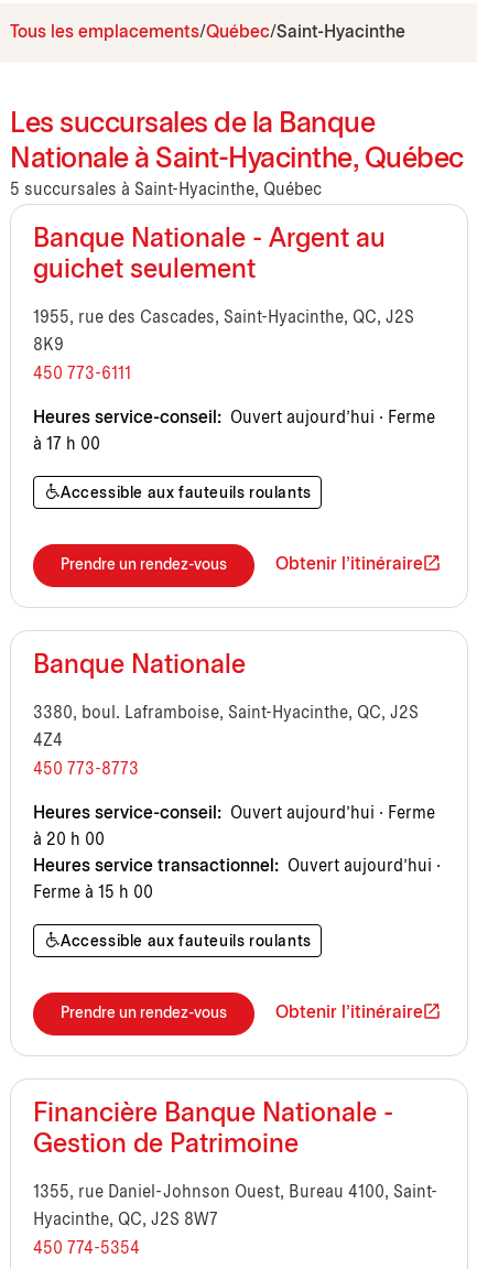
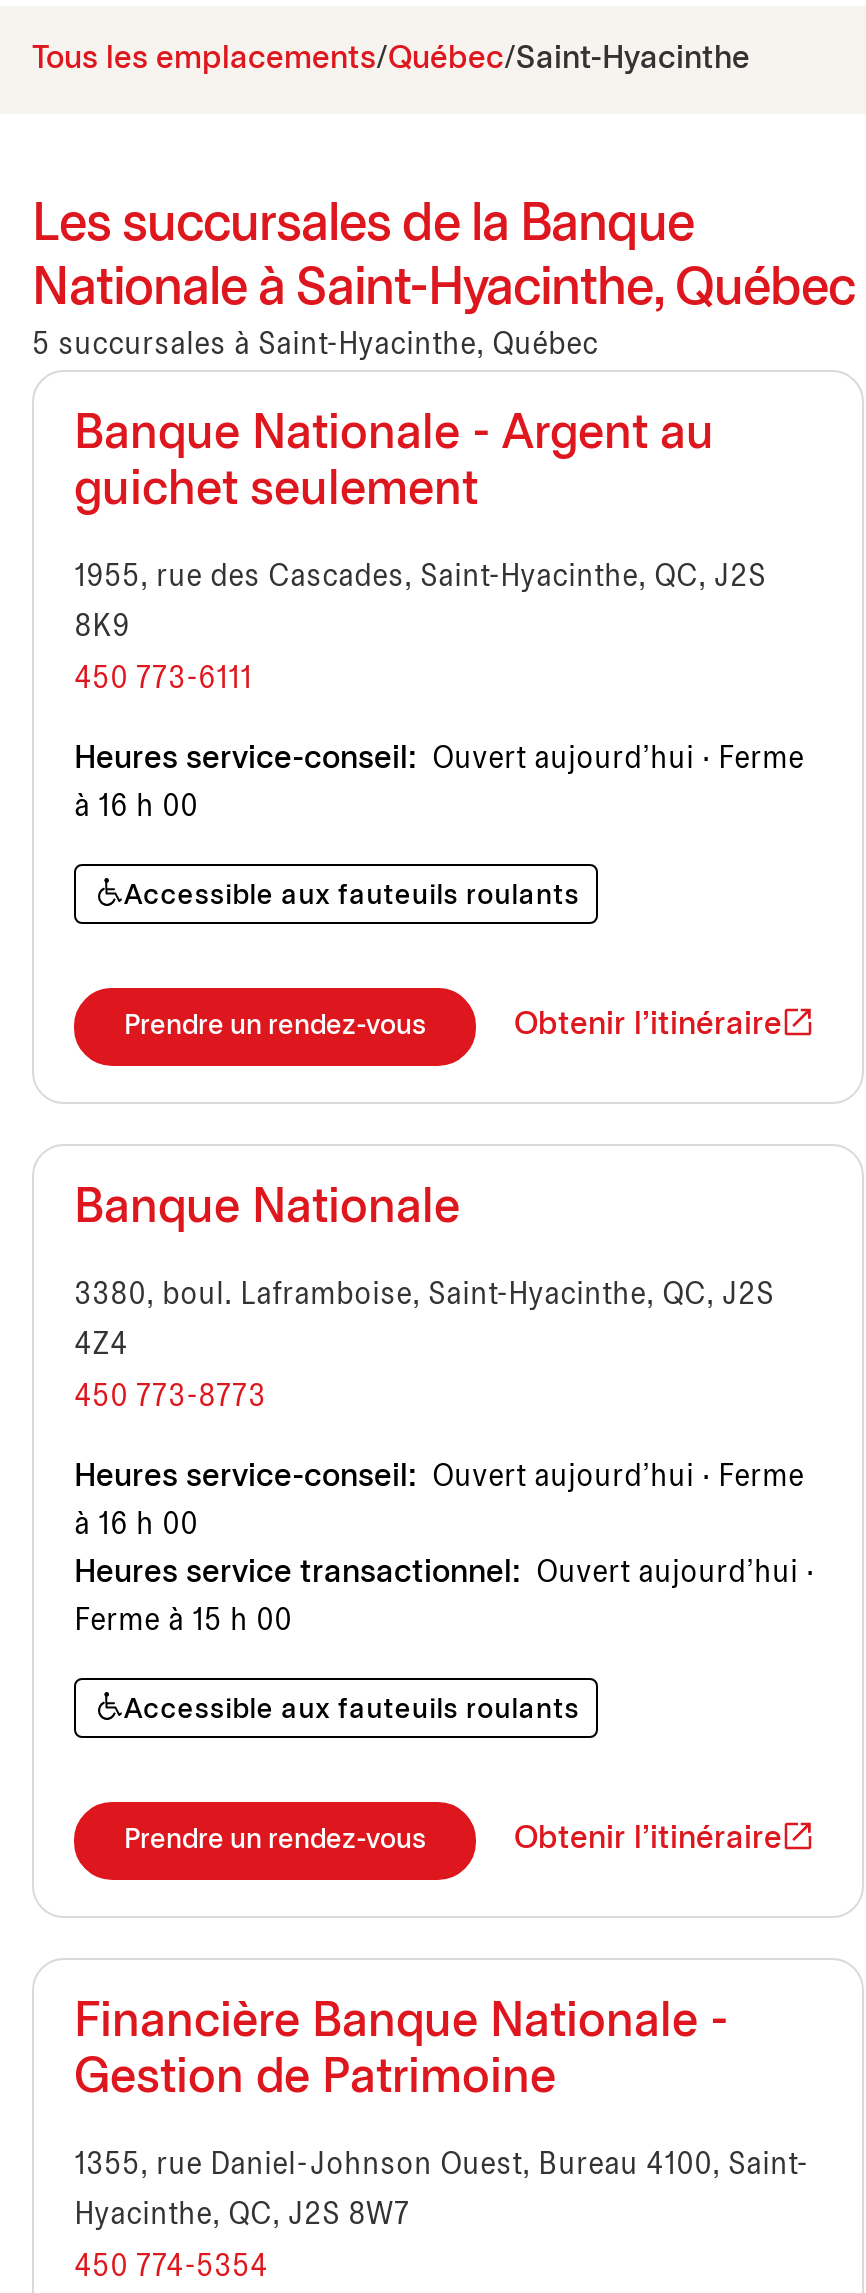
- à 17 h 00
+ à 16 h 00

- à 20 h 00
+ à 16 h 00
